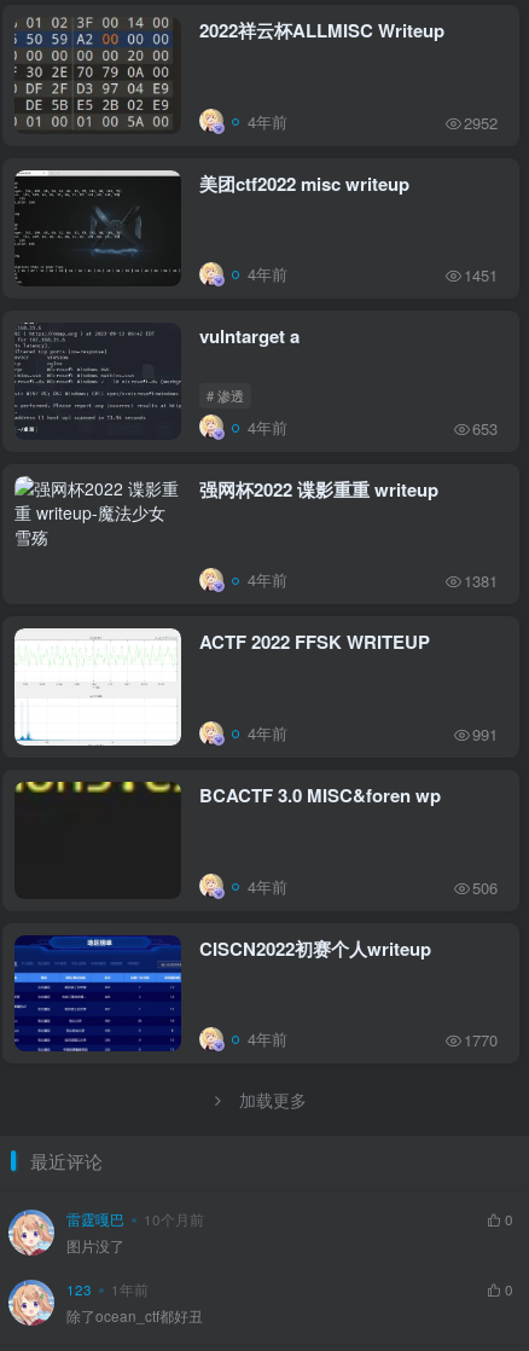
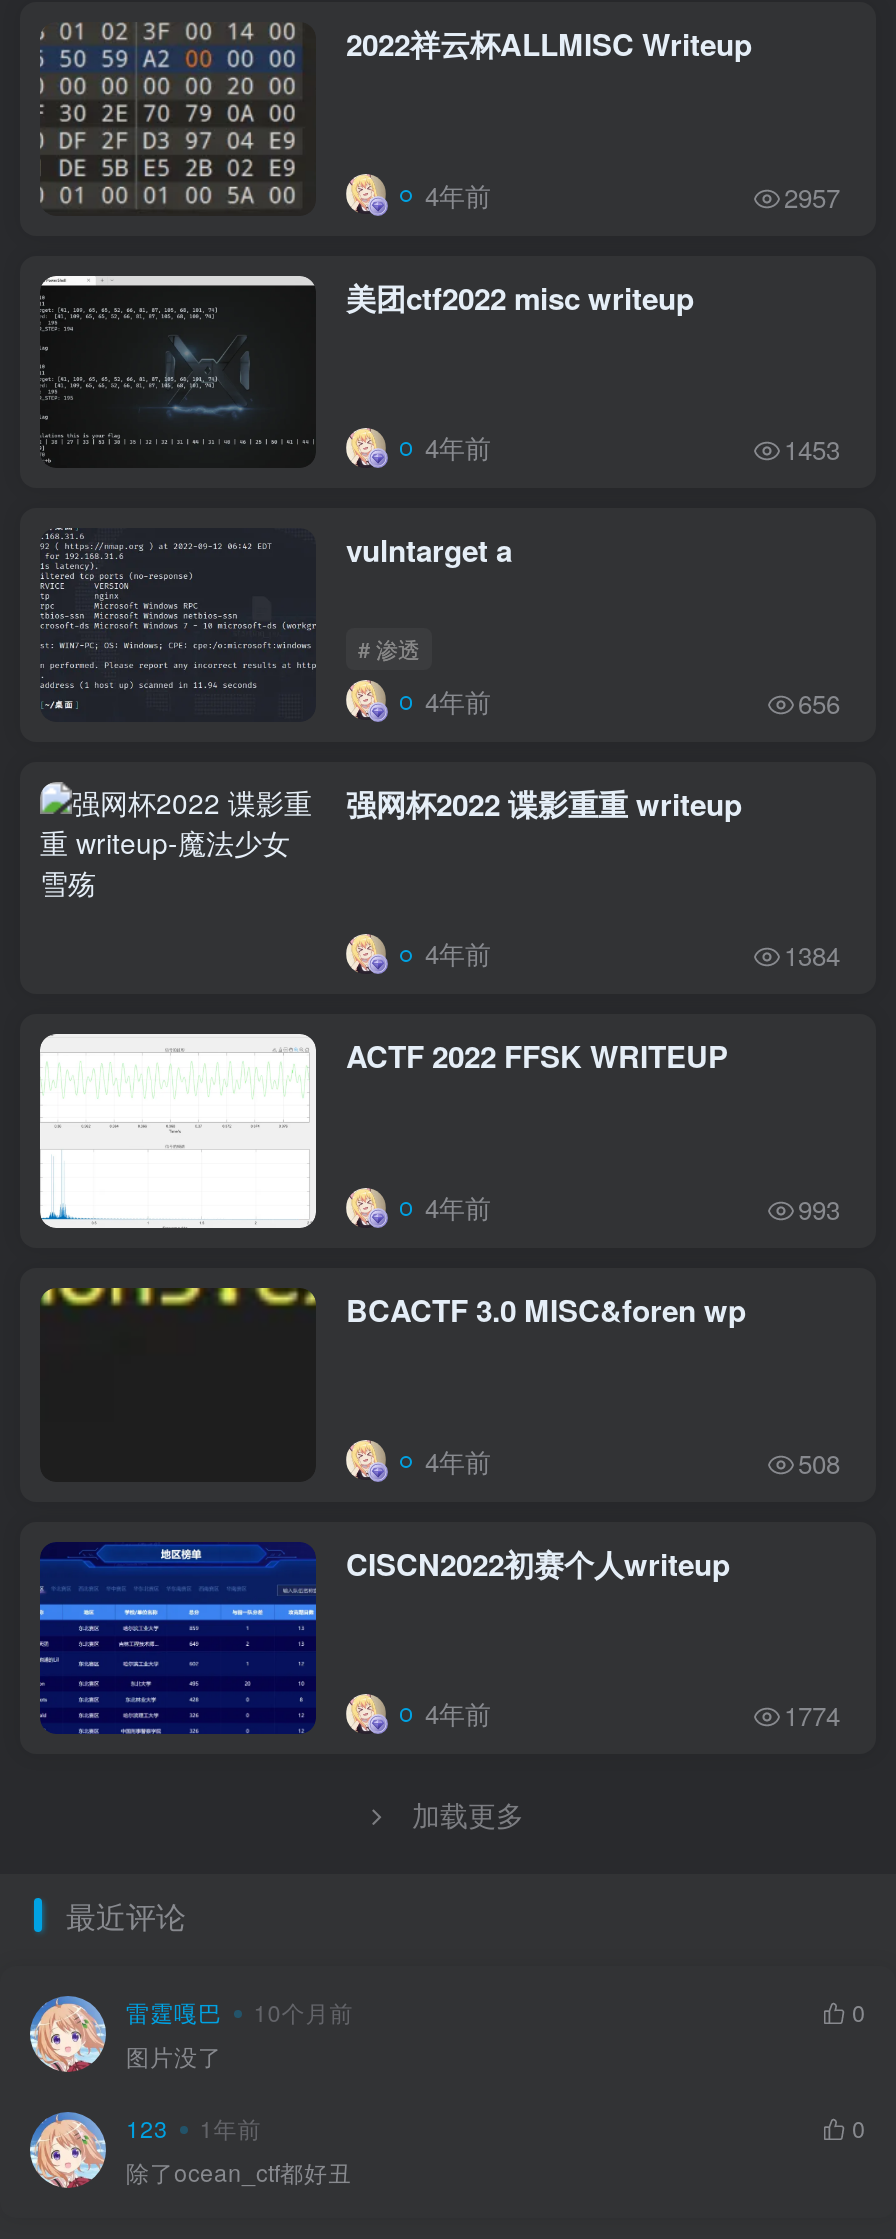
- 2952
+ 2957

- 1451
+ 1453

- 653
+ 656

- 1381
+ 1384

- 991
+ 993

- 506
+ 508

- 1770
+ 1774
